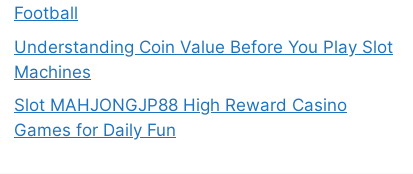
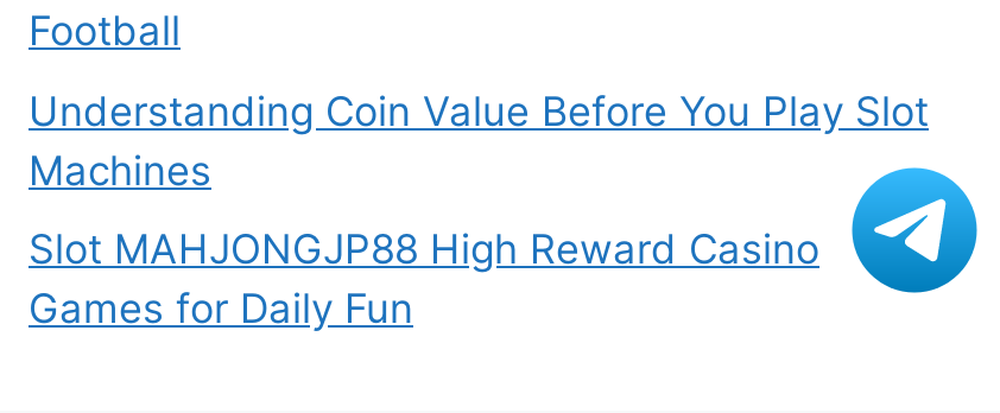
+ [image]
